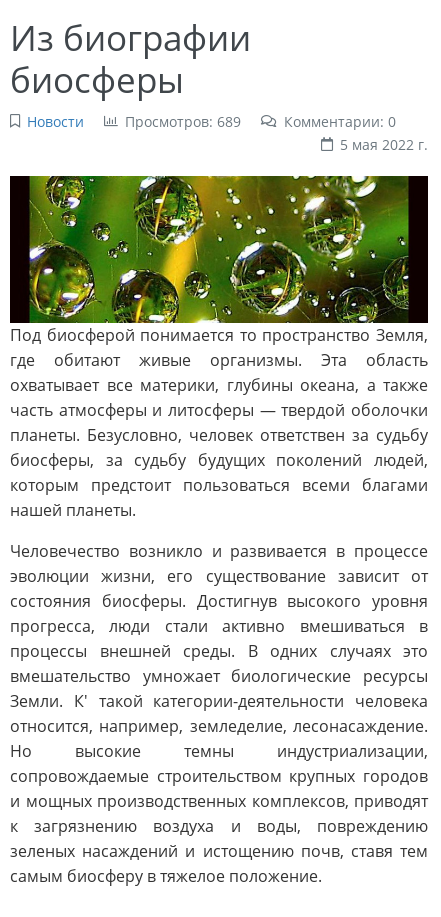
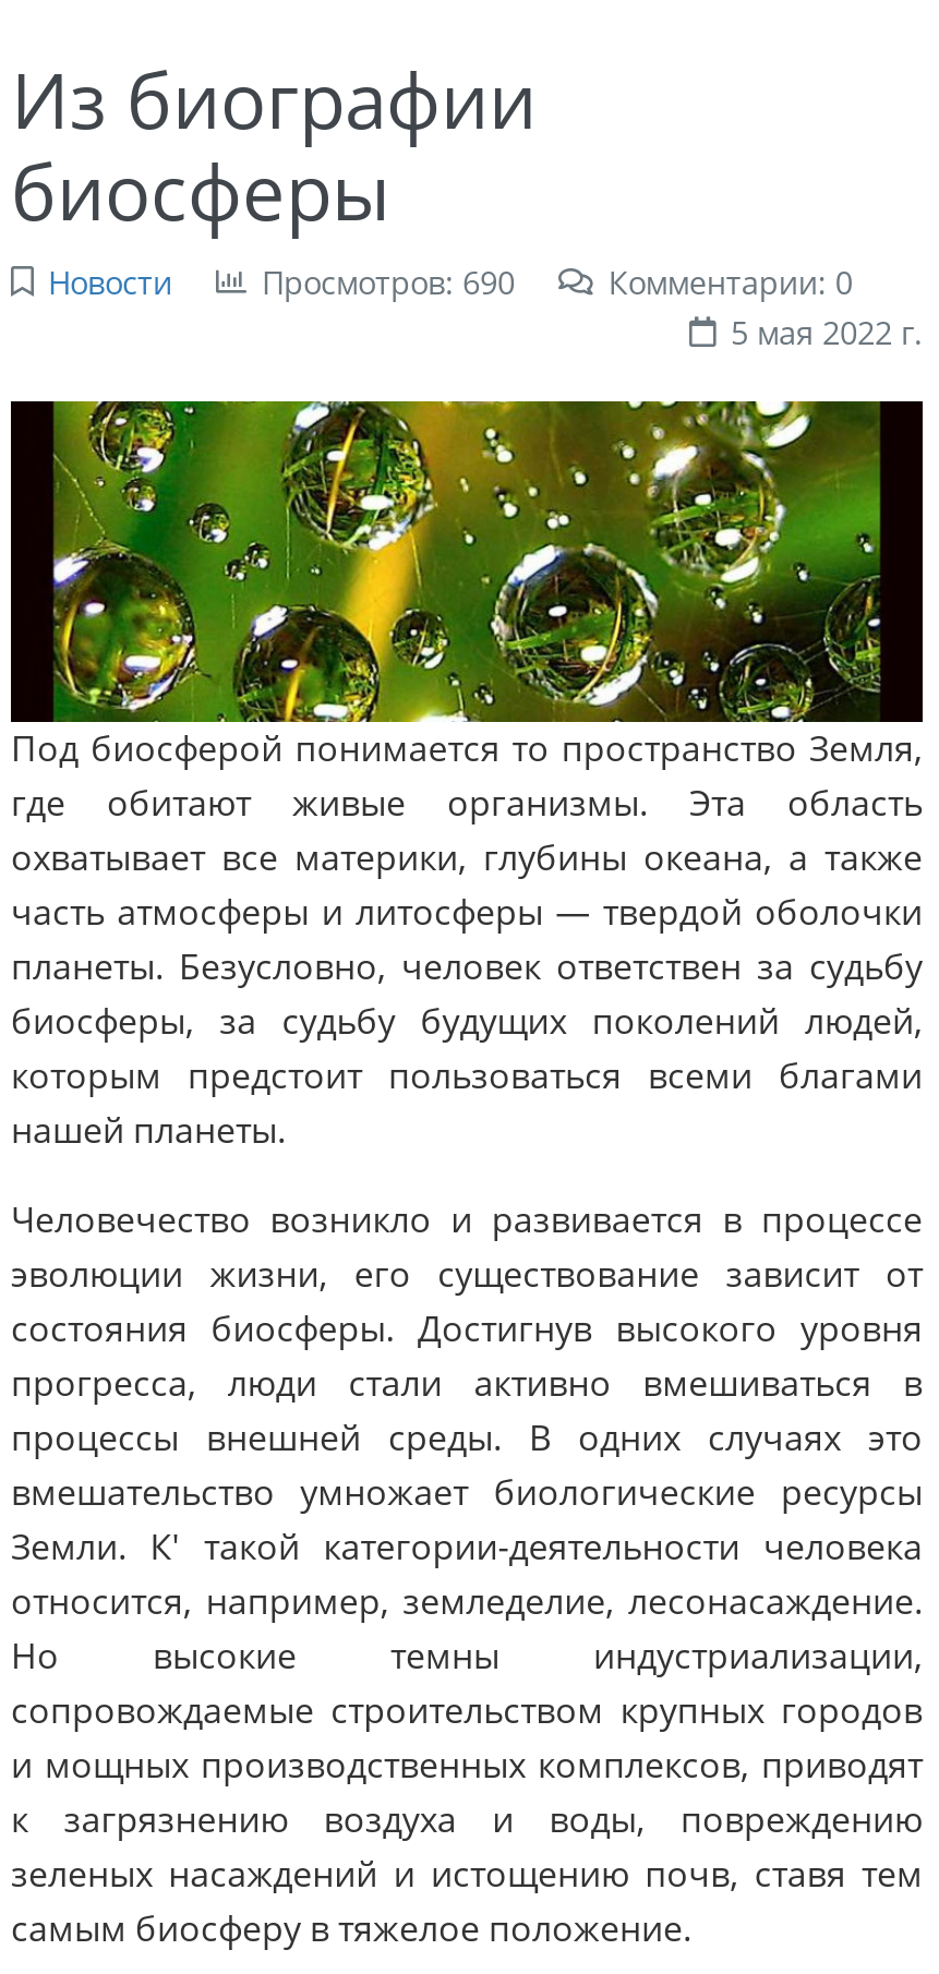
- Просмотров: 689
+ Просмотров: 690
